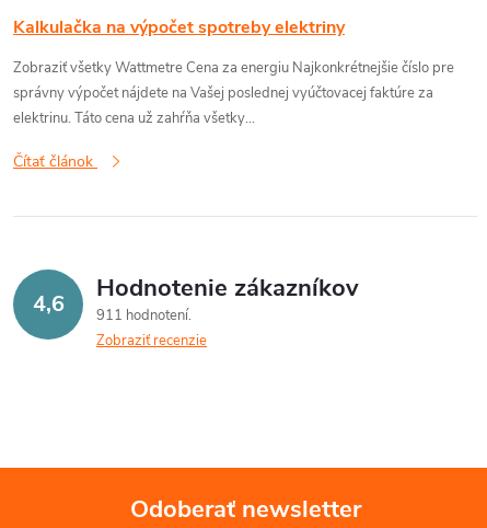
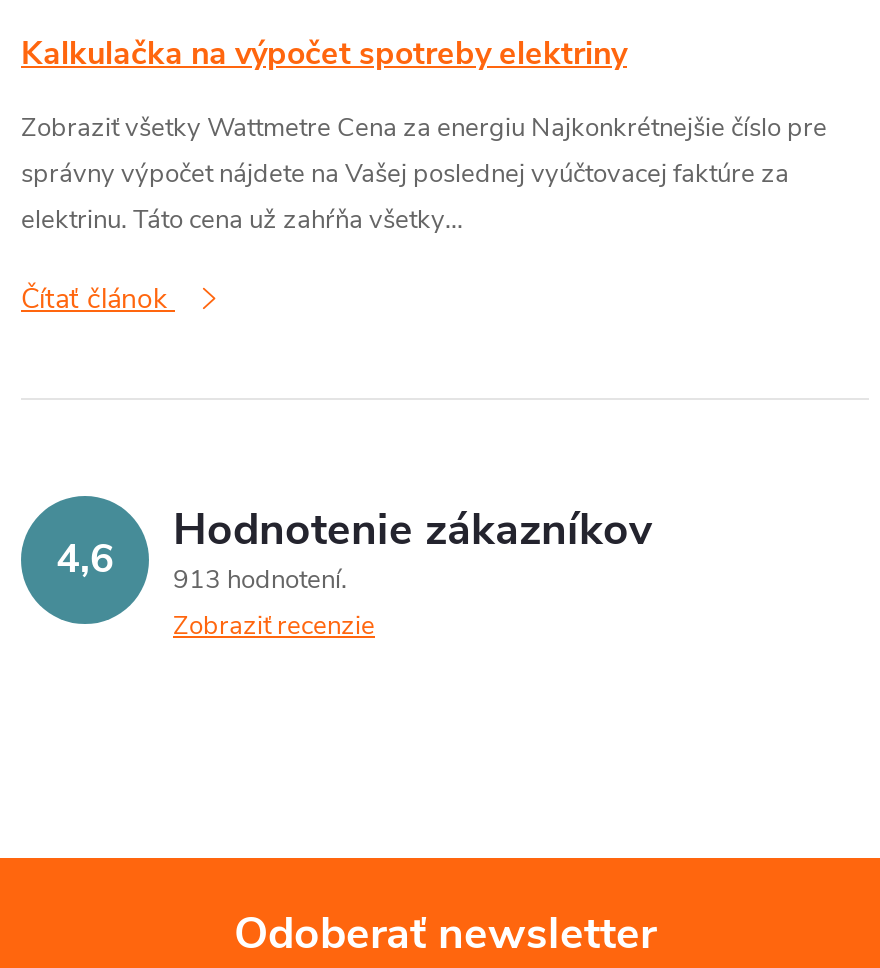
- 4,6 911 hodnotení Hodnotenie zákazníkov
+ 4,6 913 hodnotení Hodnotenie zákazníkov
